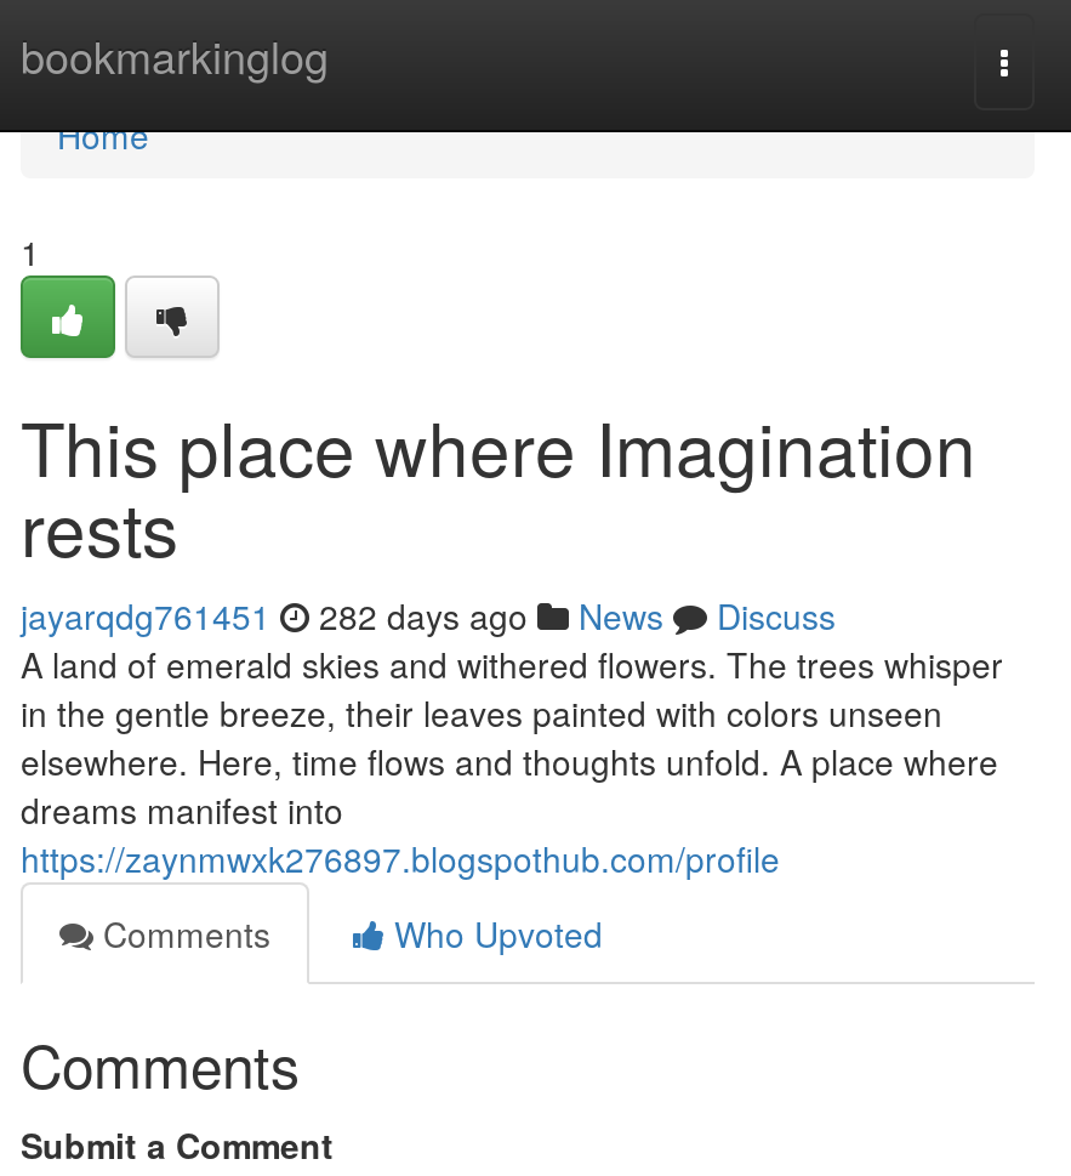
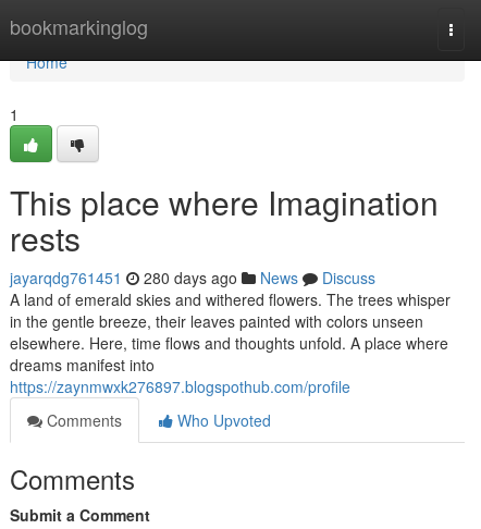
- jayarqdg761451 282 days ago News Discuss
+ jayarqdg761451 280 days ago News Discuss
